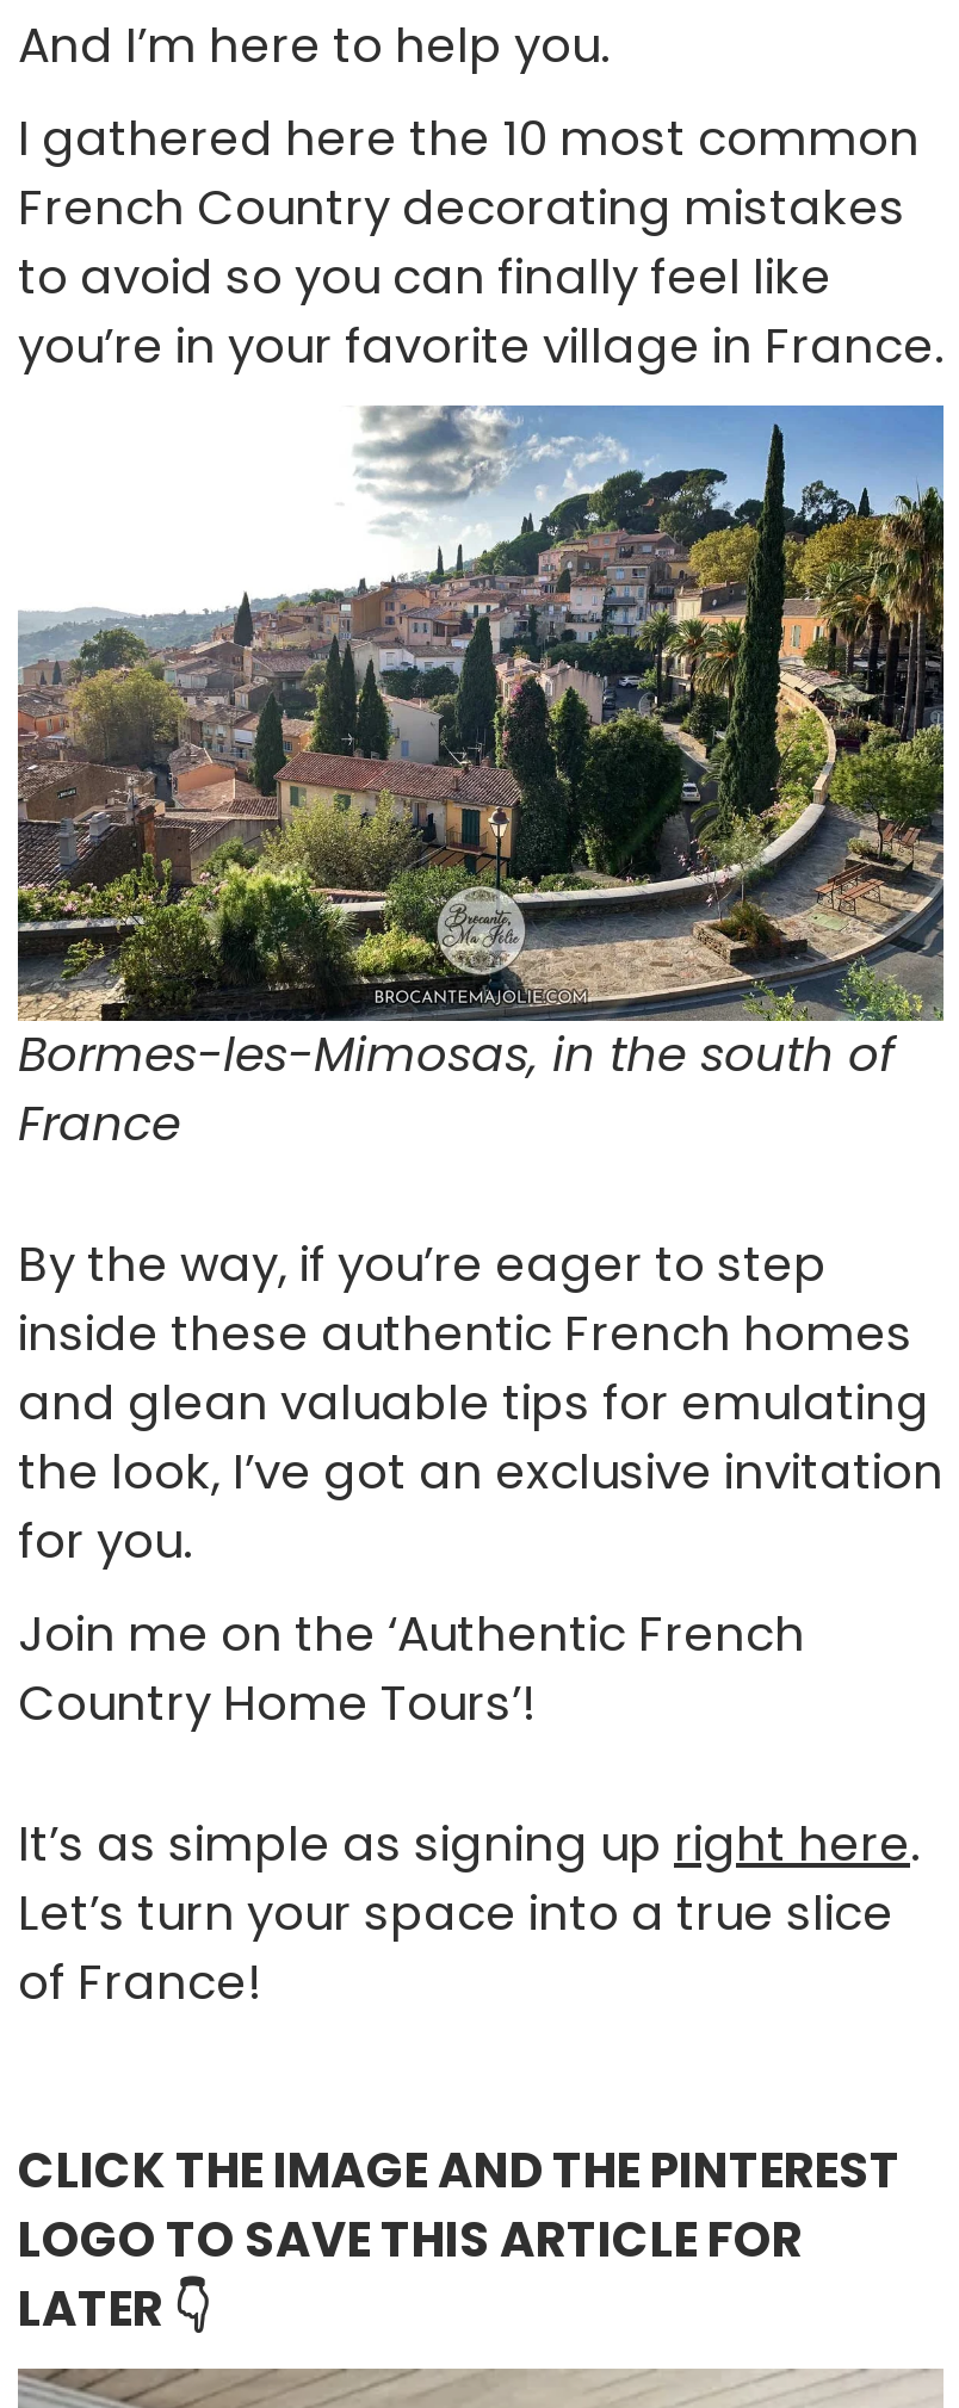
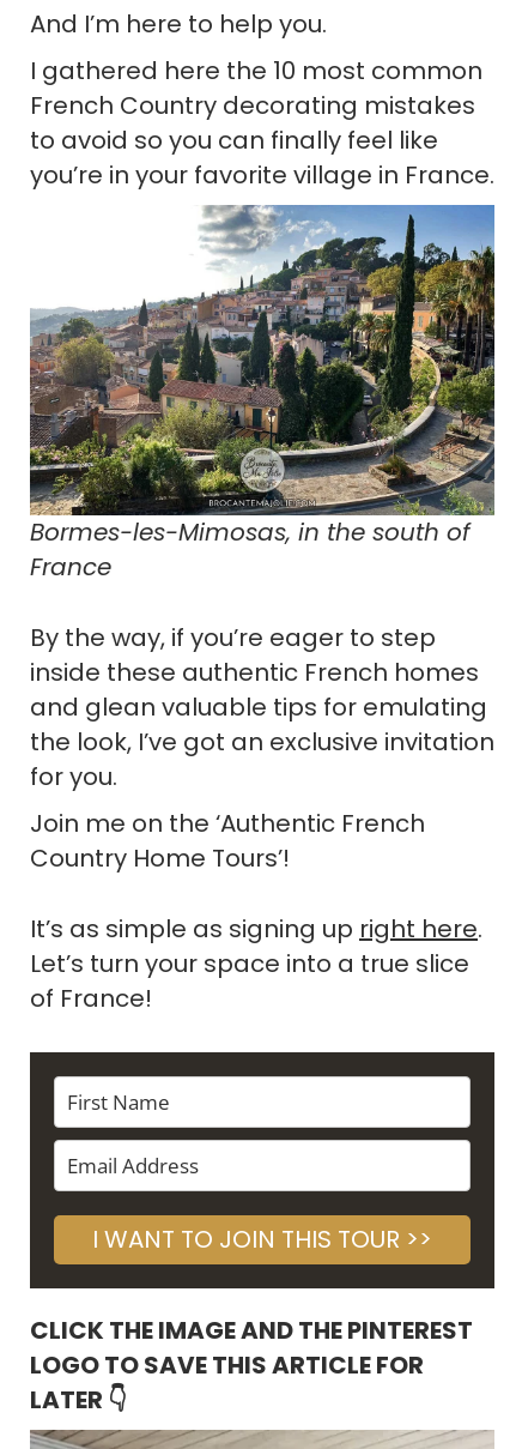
+ [image]
+ I WANT TO JOIN THIS TOUR >>
